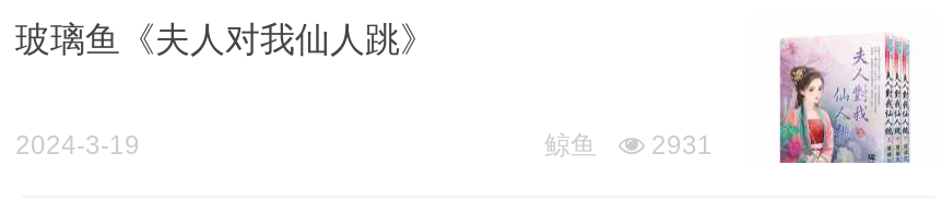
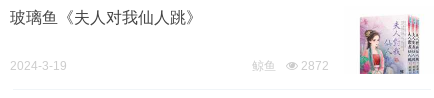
- 鲸鱼 2931
+ 鲸鱼 2872
